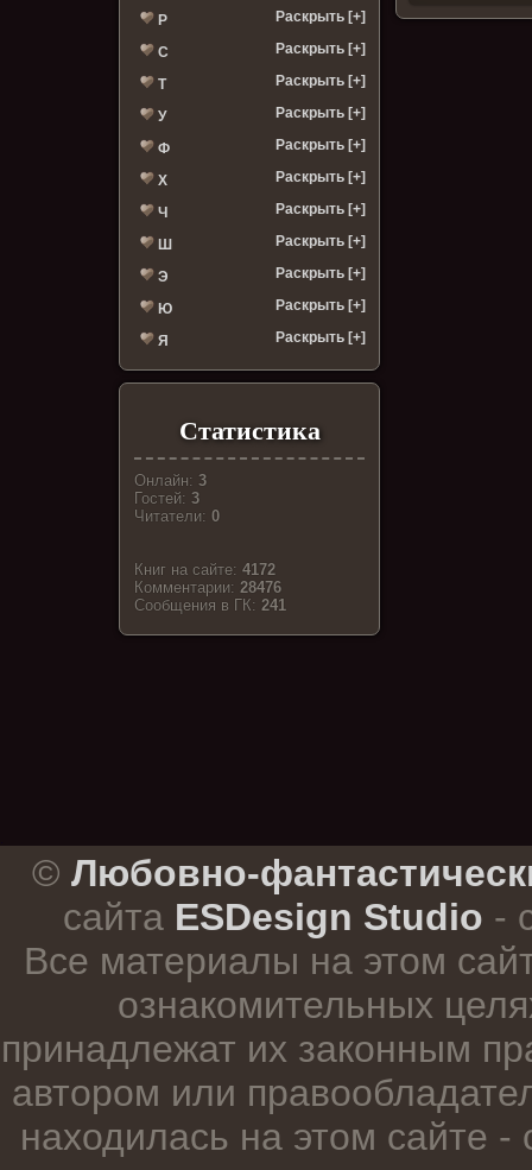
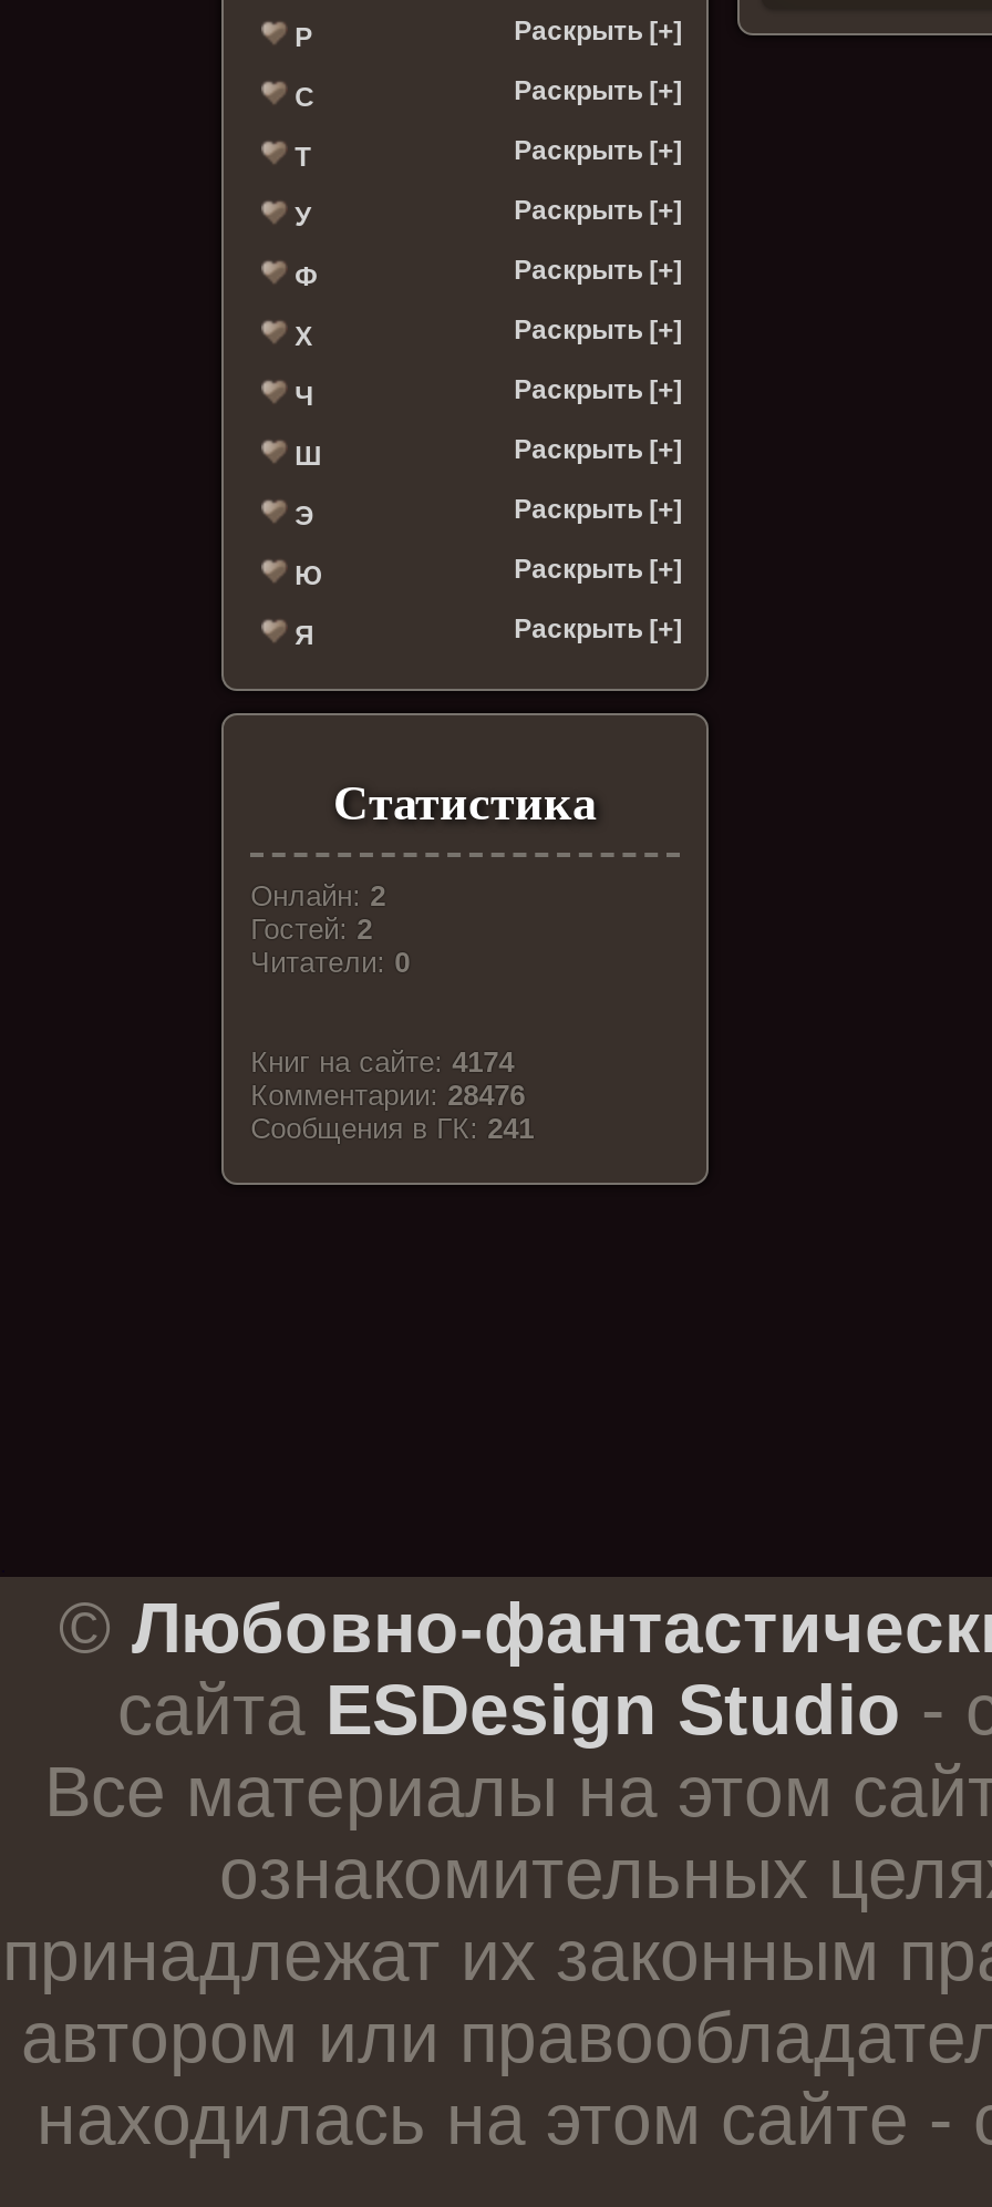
- Онлайн: 3
+ Онлайн: 2

- Гостей: 3
+ Гостей: 2

- Книг на сайте: 4172
+ Книг на сайте: 4174
